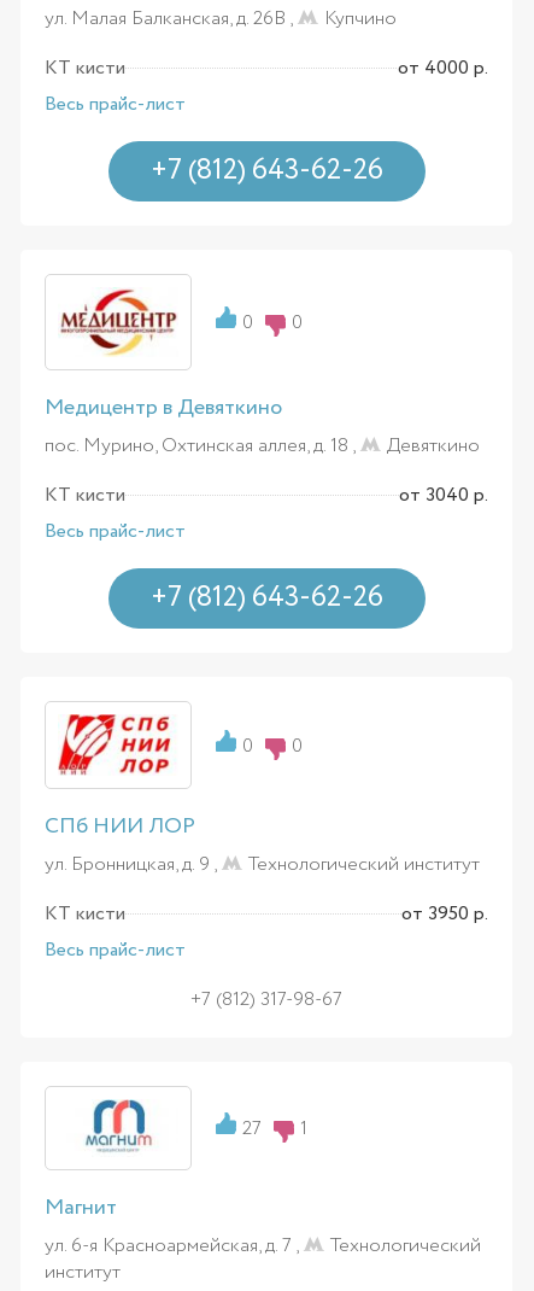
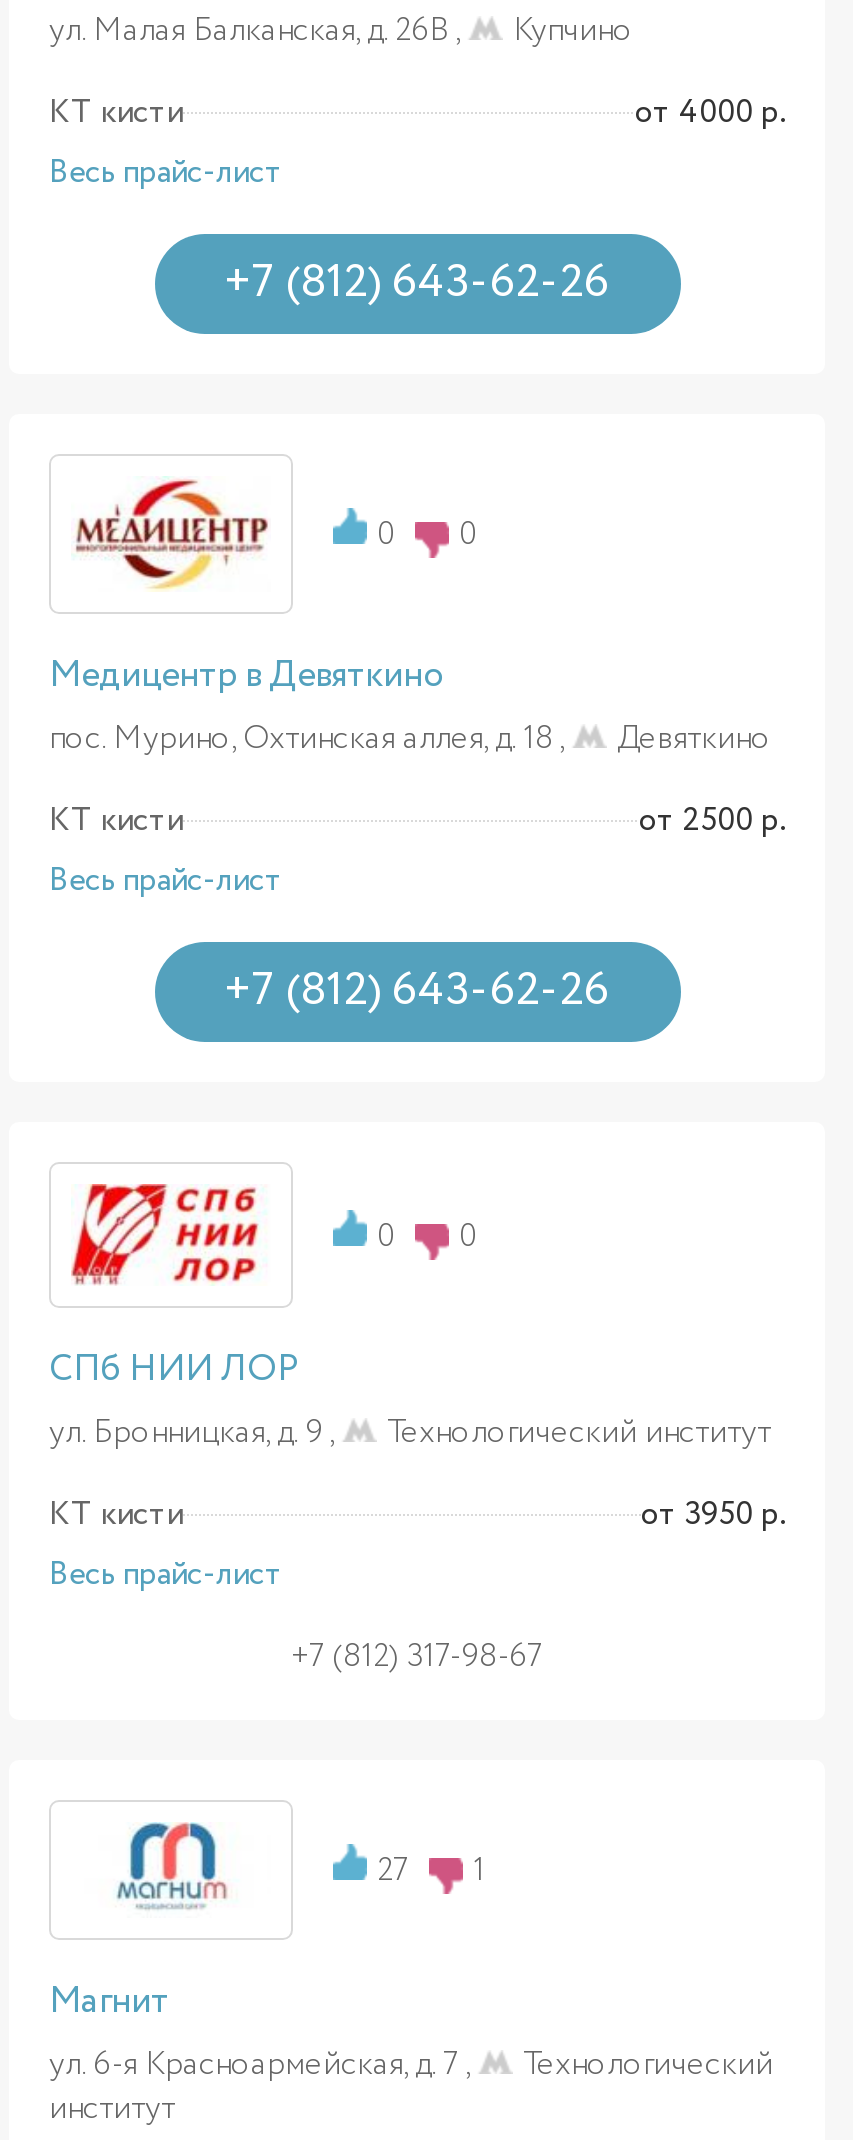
- от 3040 р.
+ от 2500 р.
